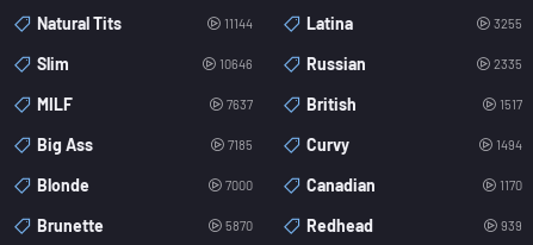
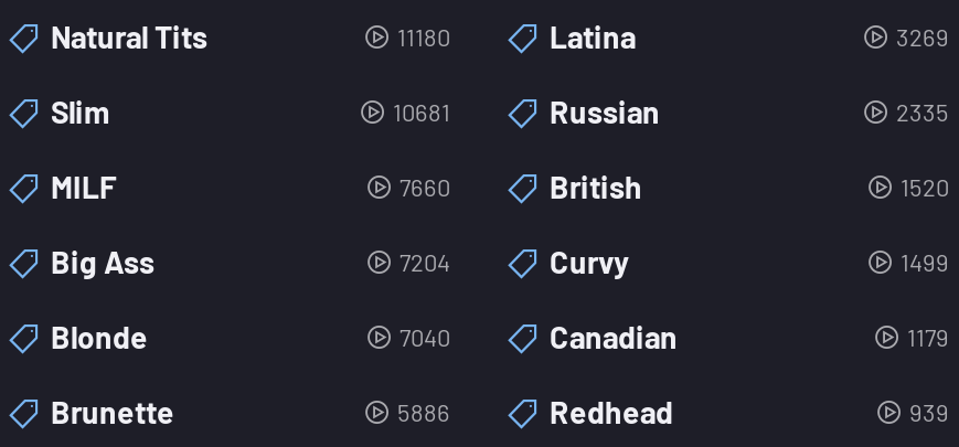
- 11144
+ 11180

- 3255
+ 3269

- 10646
+ 10681

- 7637
+ 7660

- 1517
+ 1520

- 7185
+ 7204

- 1494
+ 1499

- 7000
+ 7040

- 1170
+ 1179

- 5870
+ 5886
